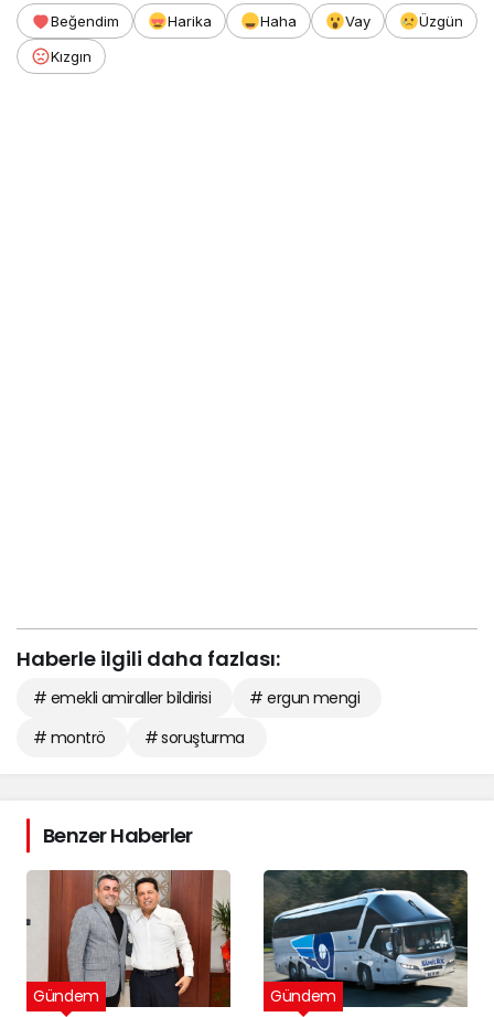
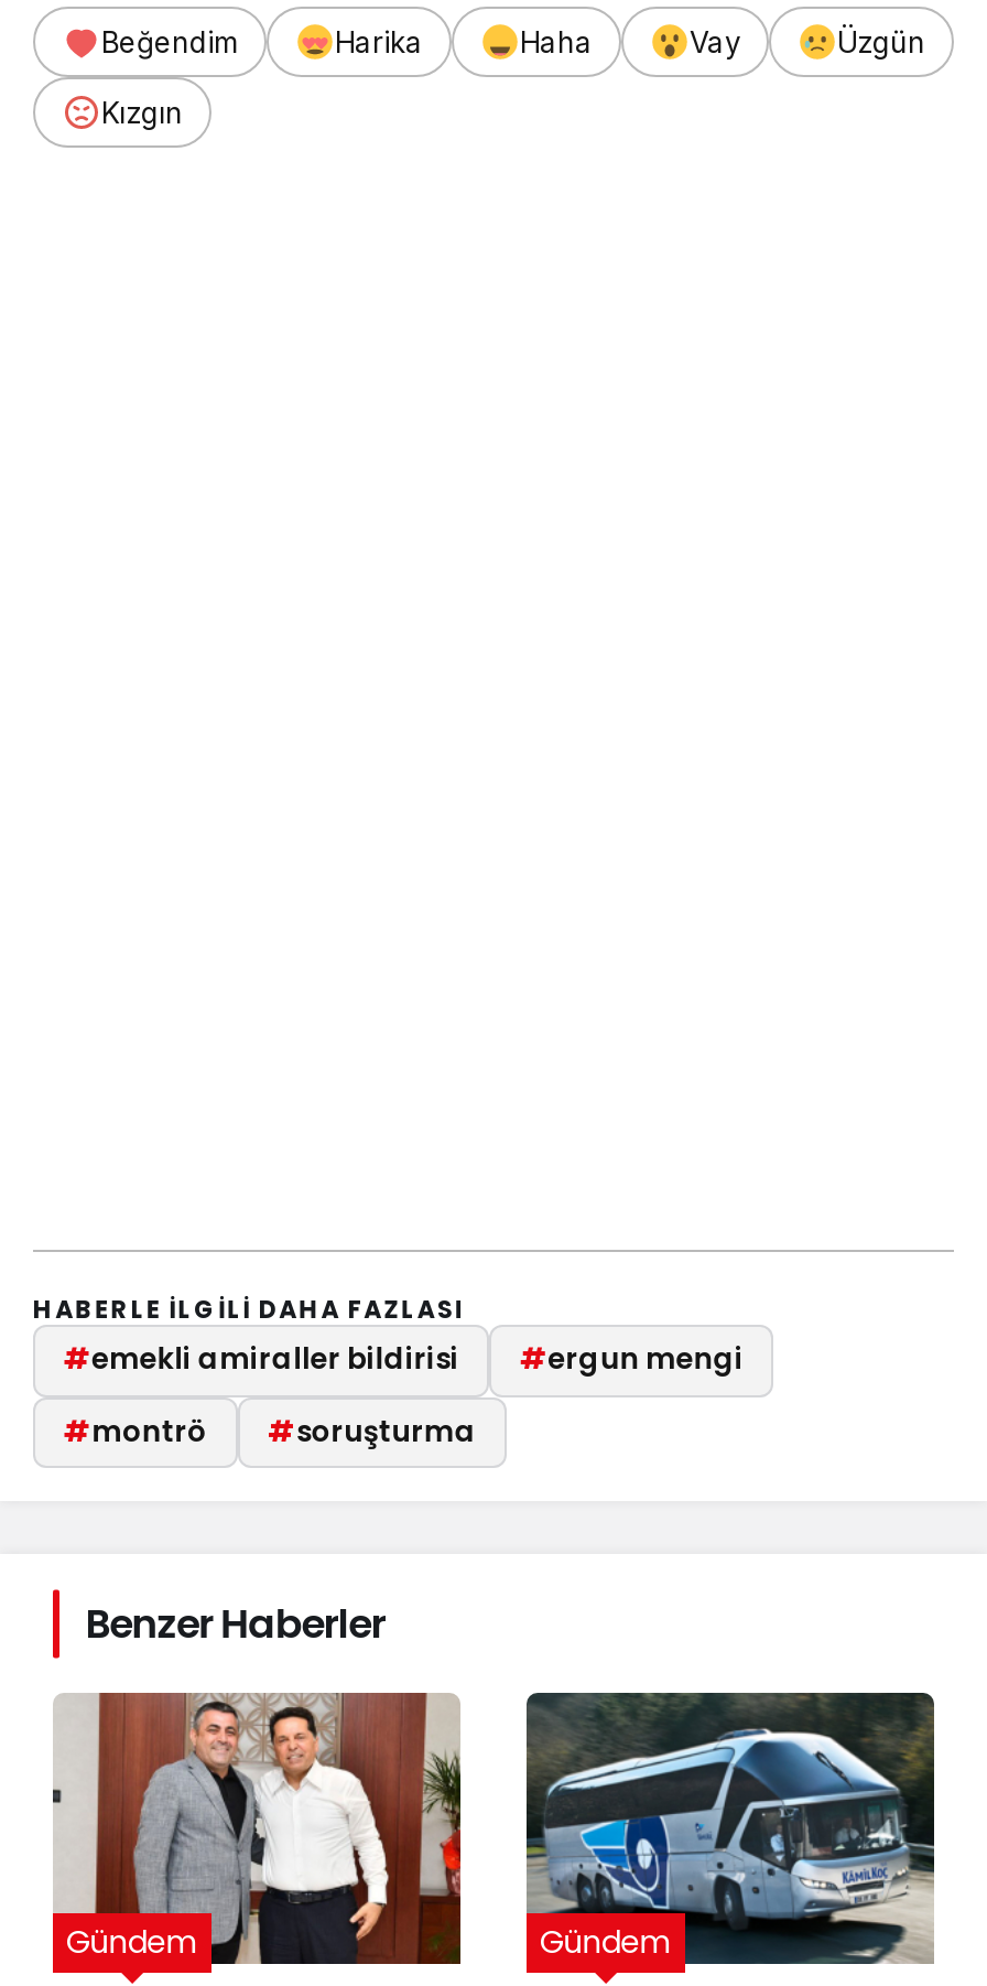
- Haberle ilgili daha fazlası:
- # emekli amiraller bildirisi
- # ergun mengi
- # montrö
- # soruşturma
+ HABERLE ILGILI DAHA FAZLASI
+ #emekli amiraller bildirisi
+ #ergun mengi
+ #montrö
+ #soruşturma
